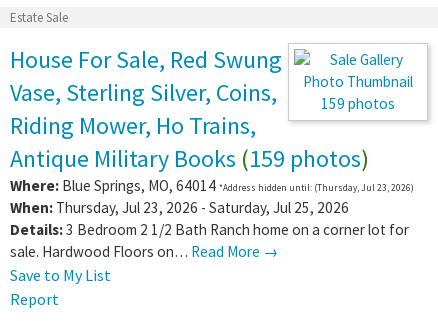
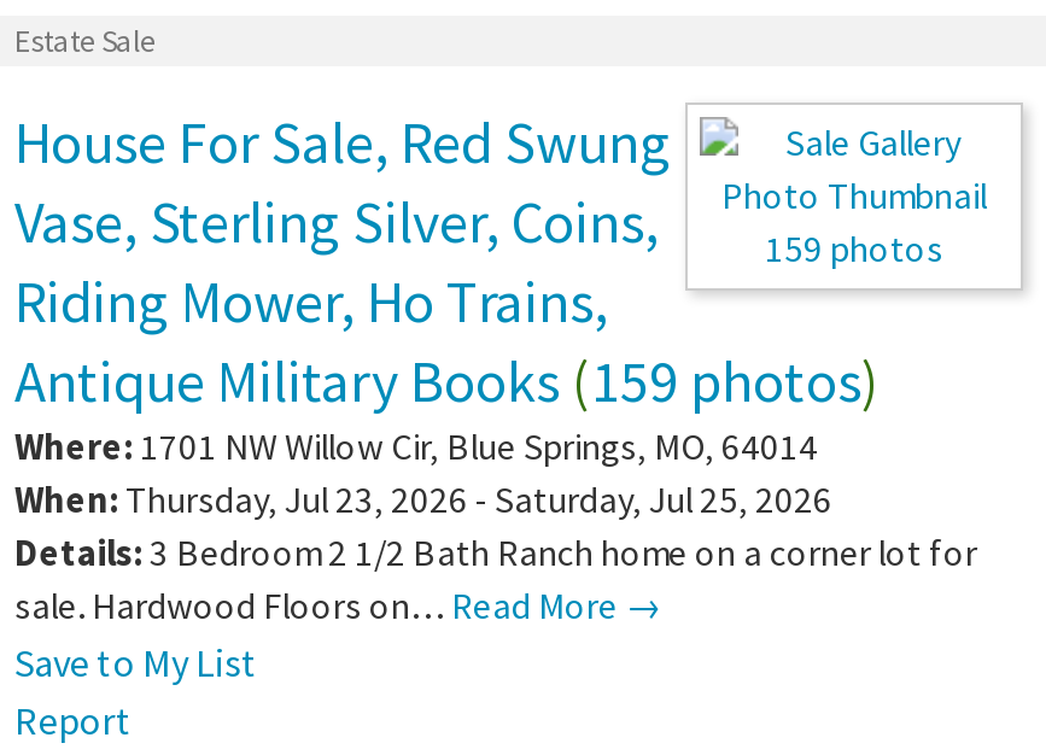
- Where: Blue Springs, MO, 64014 *Address hidden until: (Thursday, Jul 23, 2026)
+ Where: 1701 NW Willow Cir, Blue Springs, MO, 64014
